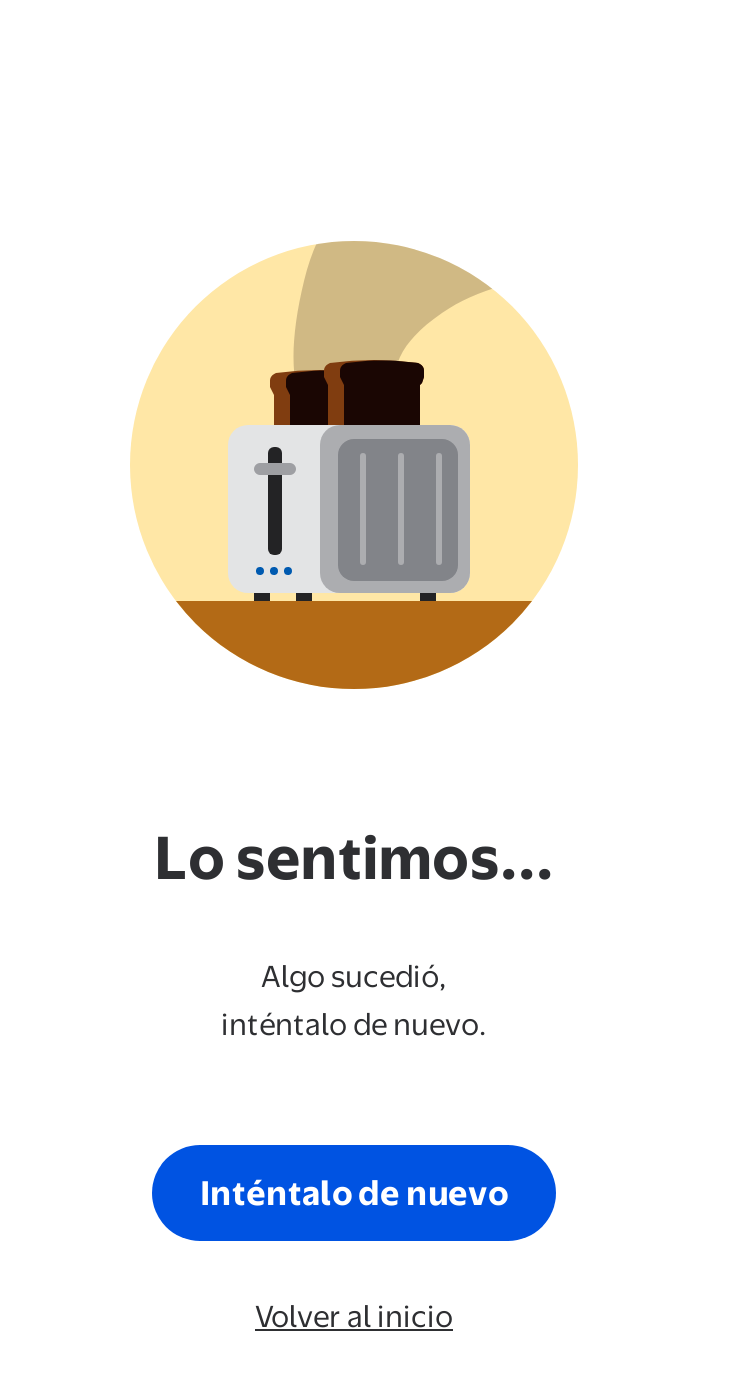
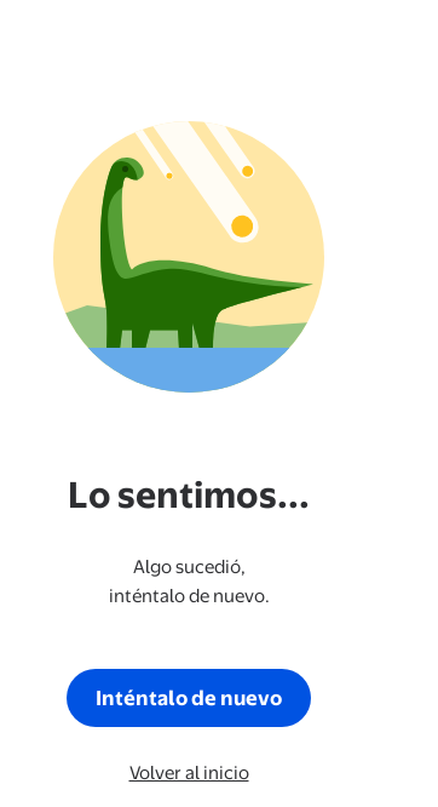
- [image]
+ [image]
